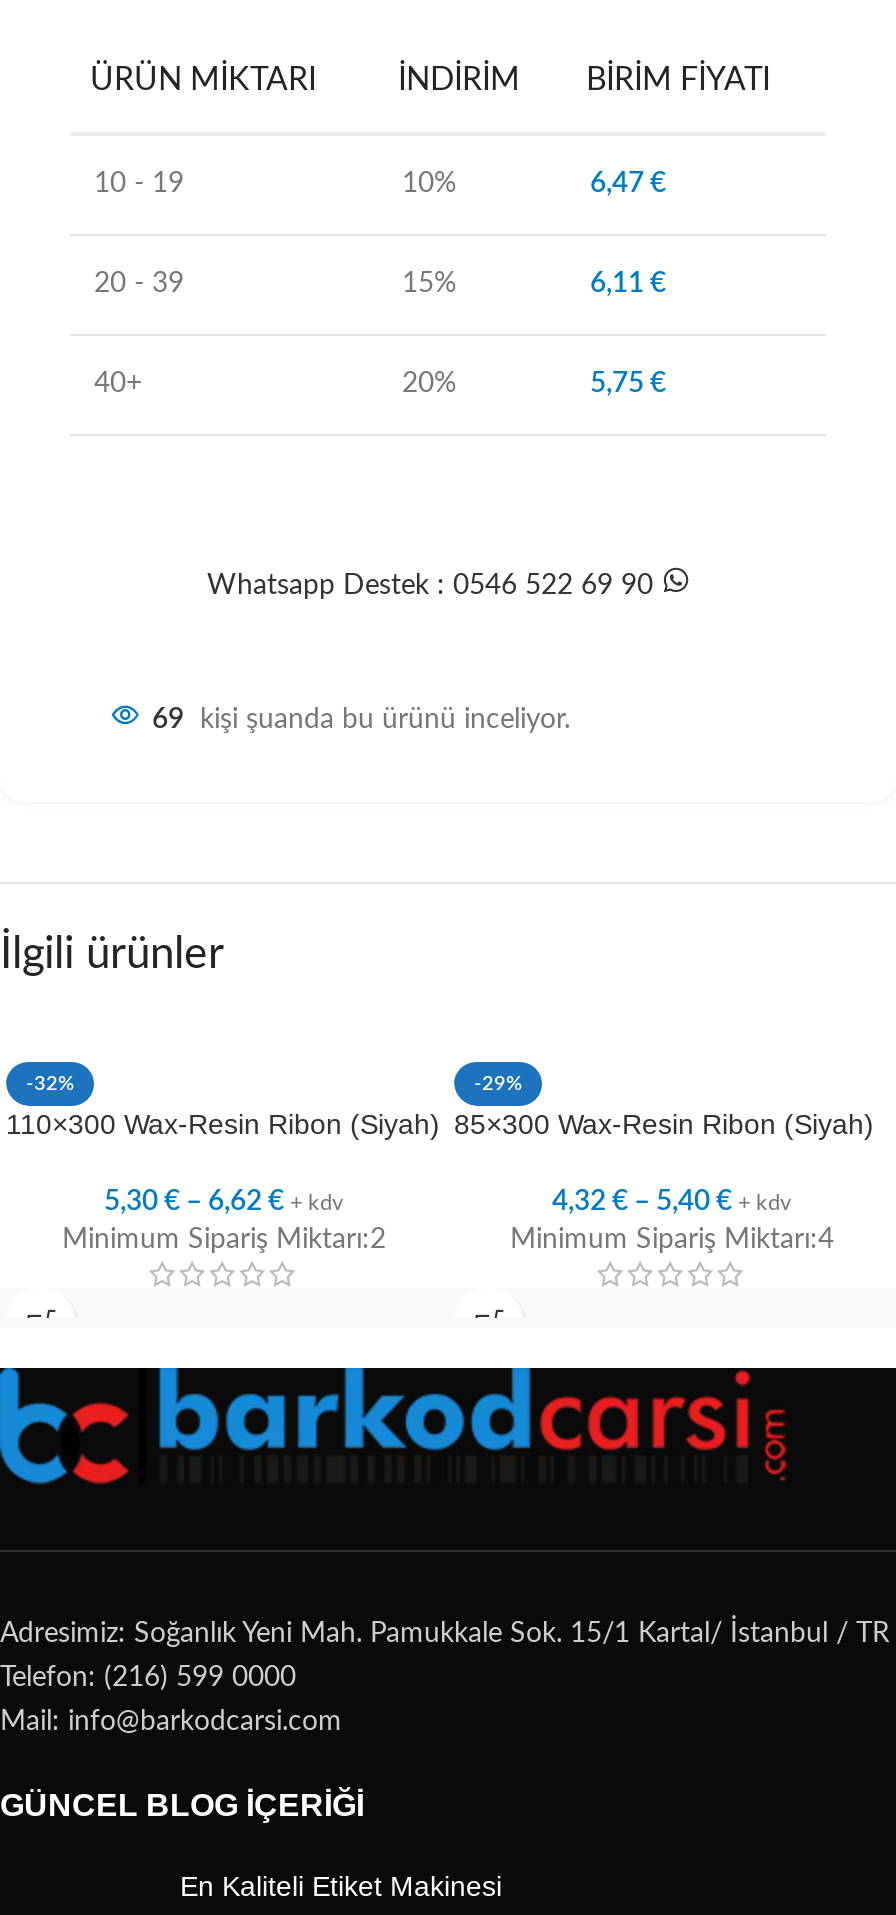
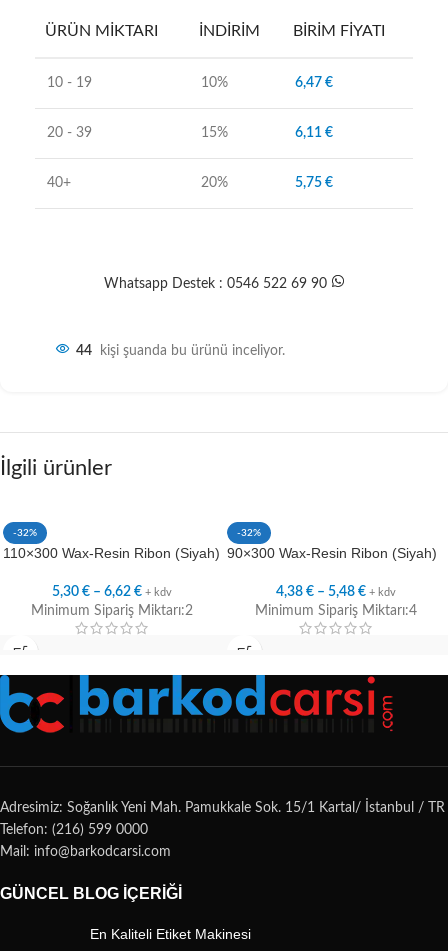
- 69 kişi şuanda bu ürünü inceliyor.
+ 44 kişi şuanda bu ürünü inceliyor.

- -29%
+ -32%

- 85×300 Wax-Resin Ribon (Siyah)
+ 90×300 Wax-Resin Ribon (Siyah)

- 4,32 € – 5,40 € + kdv
+ 4,38 € – 5,48 € + kdv
